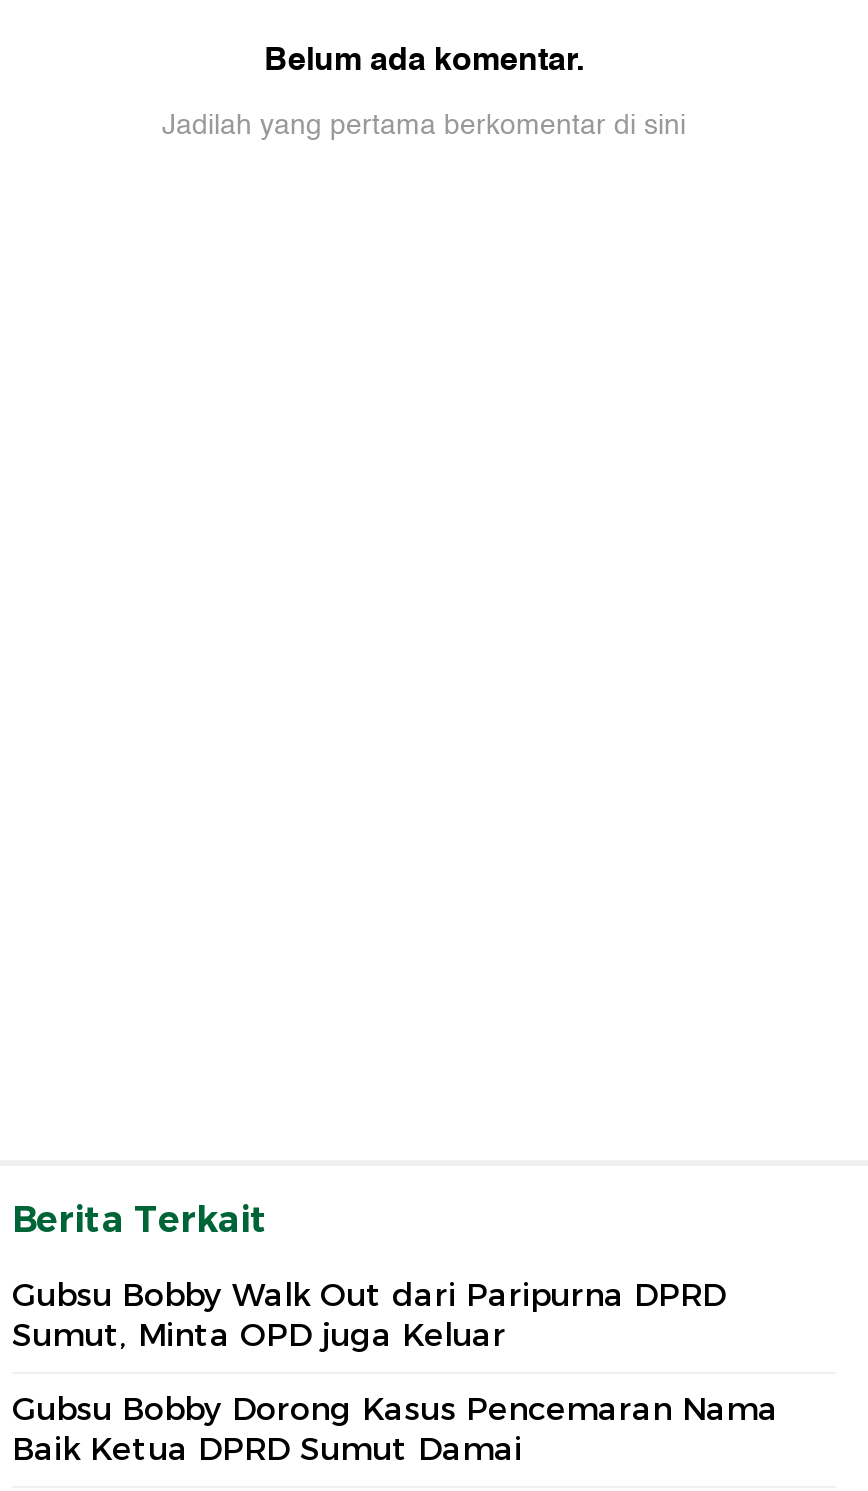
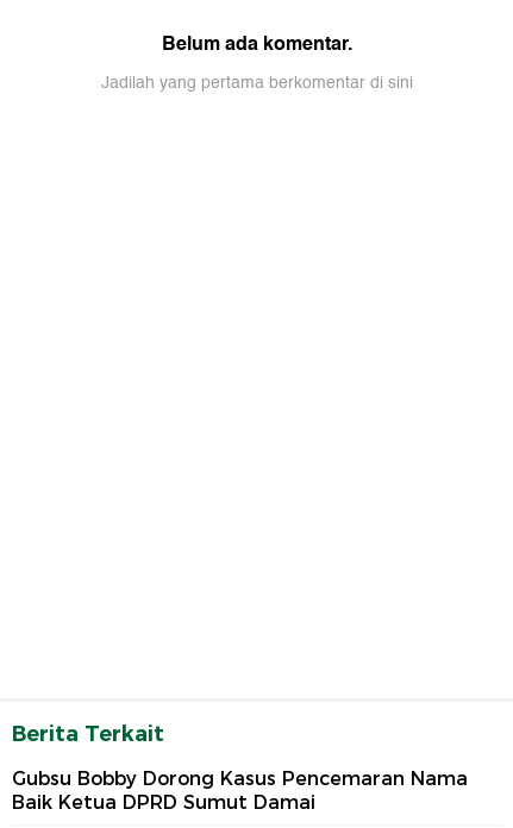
- Gubsu Bobby Walk Out dari Paripurna DPRD
- Sumut, Minta OPD juga Keluar
